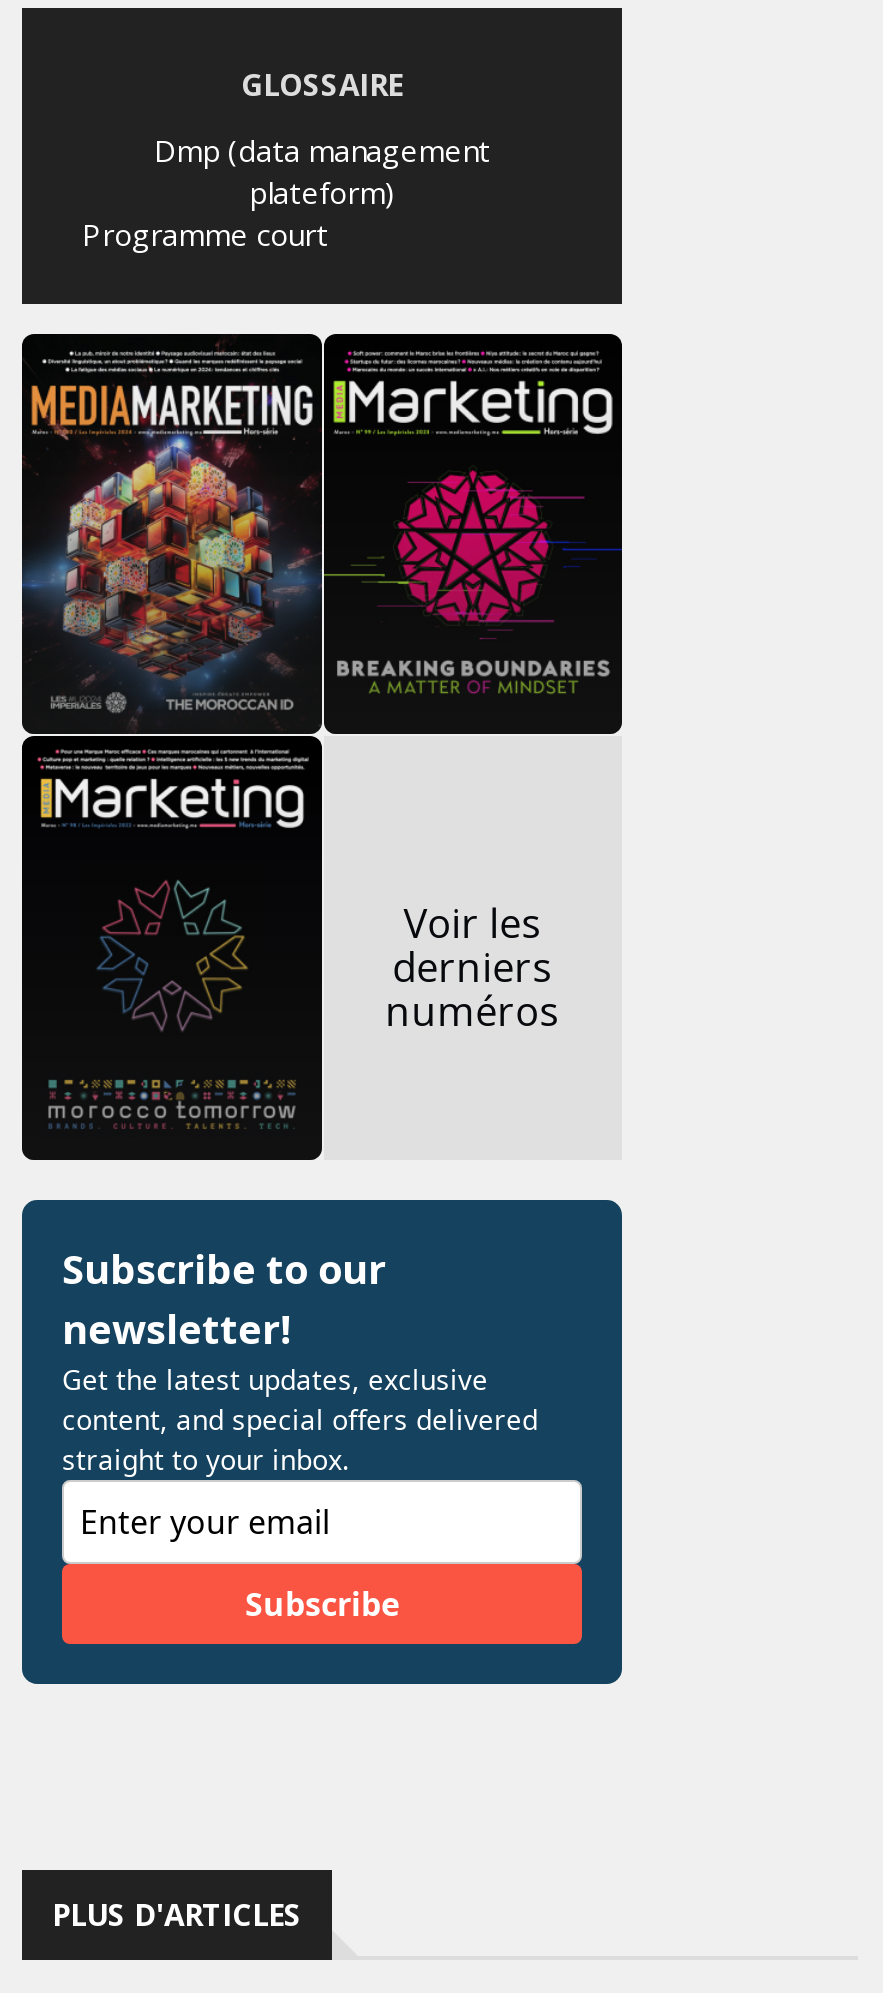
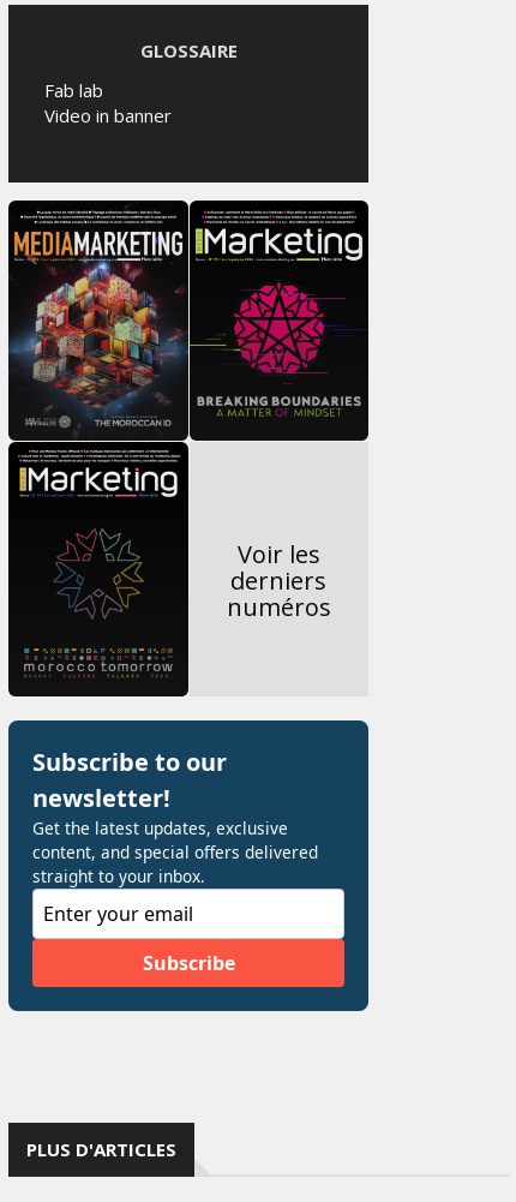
- Dmp (data management
- plateform)
- Programme court
+ Fab lab
+ Video in banner
